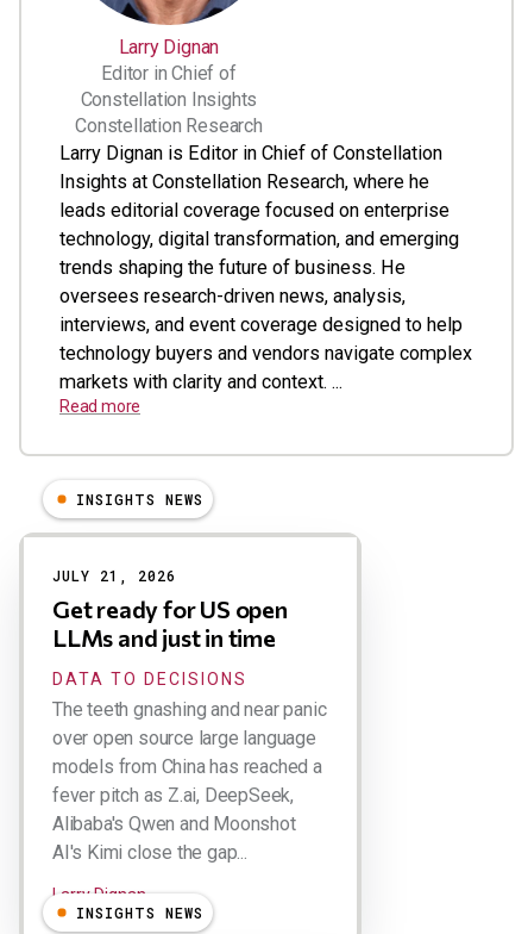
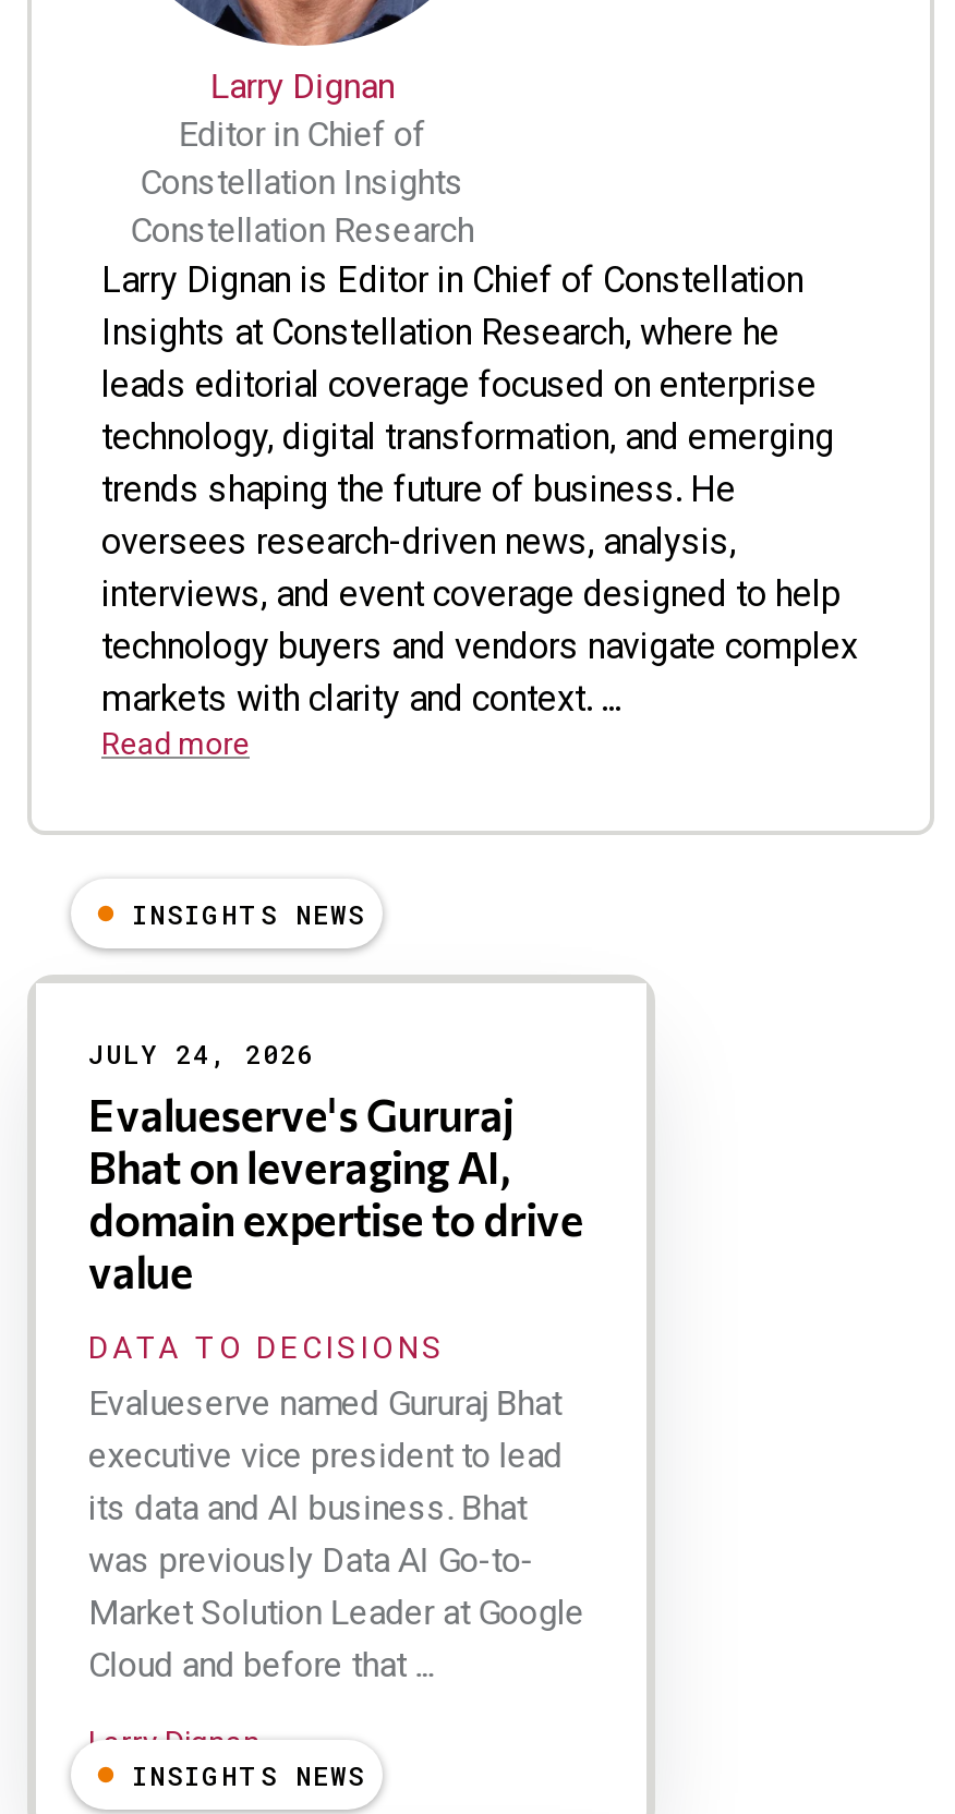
- JULY 21, 2026
- Get ready for US open
- LLMs and just in time
+ JULY 24, 2026
+ Evalueserve's Gururaj
+ Bhat on leveraging AI,
+ domain expertise to drive
+ value

- The teeth gnashing and near panic
- over open source large language
- models from China has reached a
- fever pitch as Z.ai, DeepSeek,
- Alibaba's Qwen and Moonshot
- AI's Kimi close the gap...
+ Evalueserve named Gururaj Bhat
+ executive vice president to lead
+ its data and AI business. Bhat
+ was previously Data AI Go-to-
+ Market Solution Leader at Google
+ Cloud and before that ...
